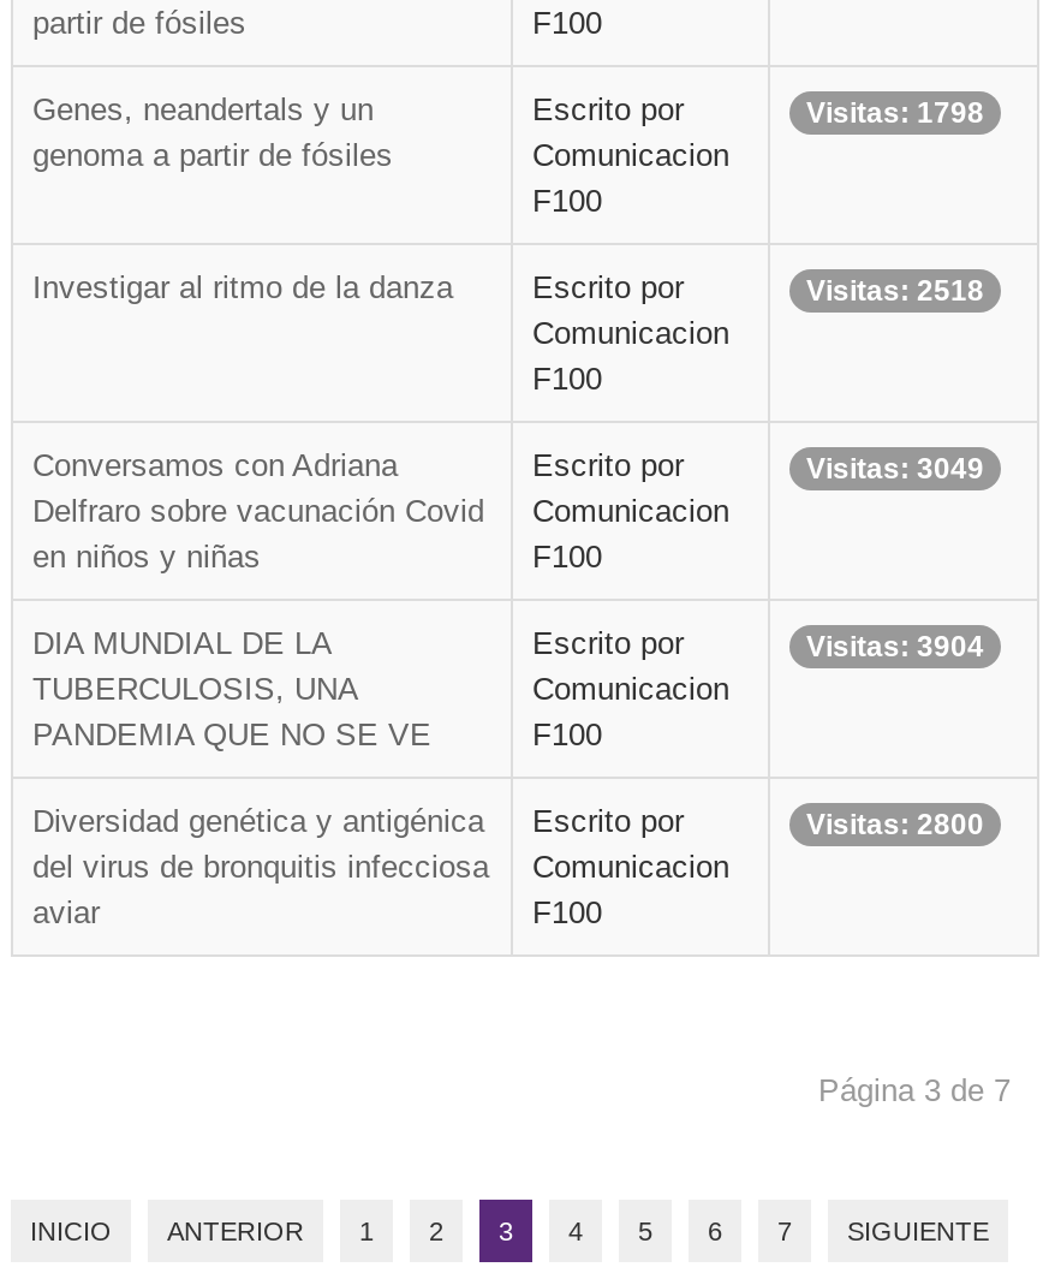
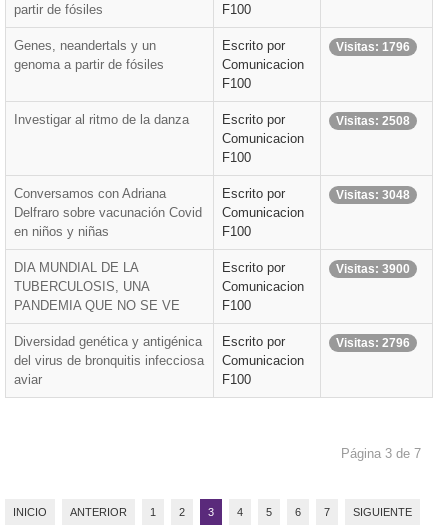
- Visitas: 1798
+ Visitas: 1796

- Visitas: 2518
+ Visitas: 2508

- Visitas: 3049
+ Visitas: 3048

- Visitas: 3904
+ Visitas: 3900

- Visitas: 2800
+ Visitas: 2796
